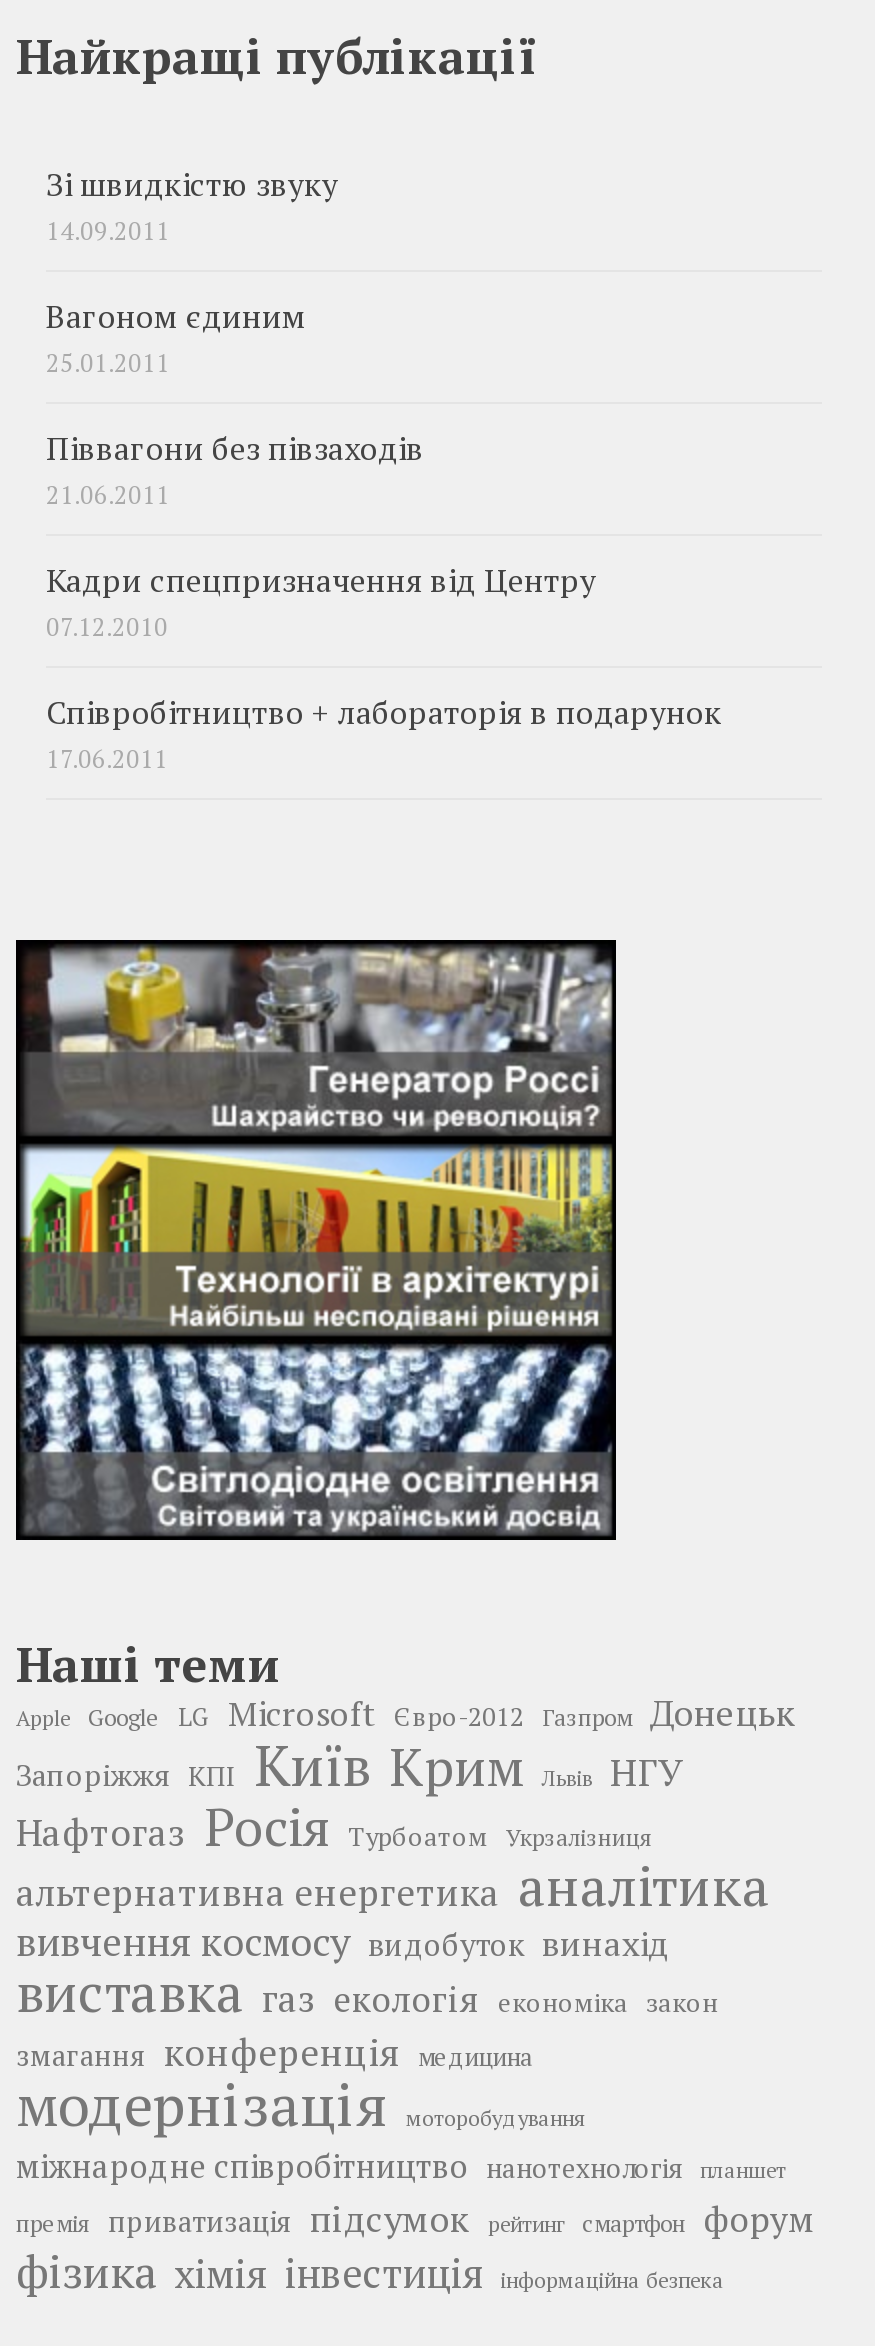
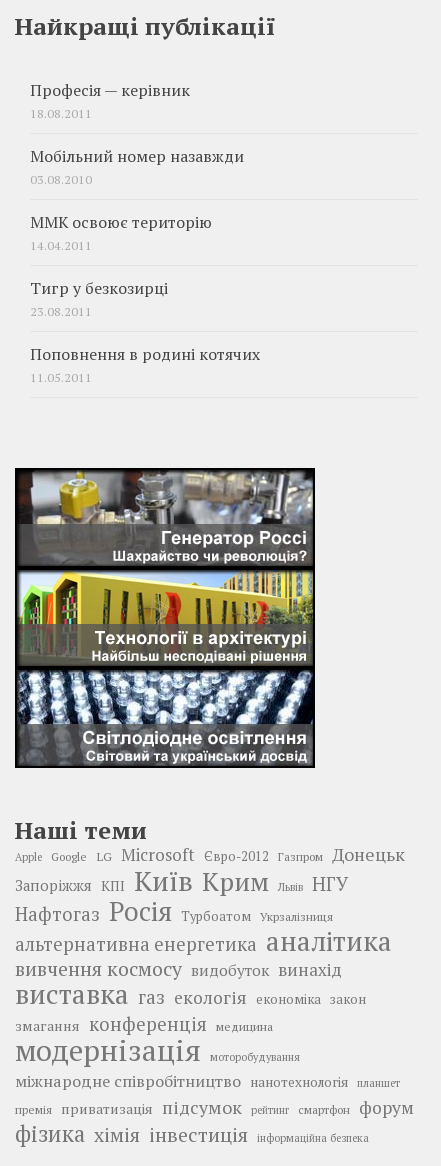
- Зі швидкістю звуку
- 14.09.2011
+ Професія — керівник
+ 18.08.2011

- Вагоном єдиним
- 25.01.2011
+ Мобільний номер назавжди
+ 03.08.2010

- Піввагони без півзаходів
- 21.06.2011
+ ММК освоює територію
+ 14.04.2011

- Кадри спецпризначення від Центру
- 07.12.2010
+ Тигр у безкозирці
+ 23.08.2011

- Співробітництво + лабораторія в подарунок
- 17.06.2011
+ Поповнення в родині котячих
+ 11.05.2011
